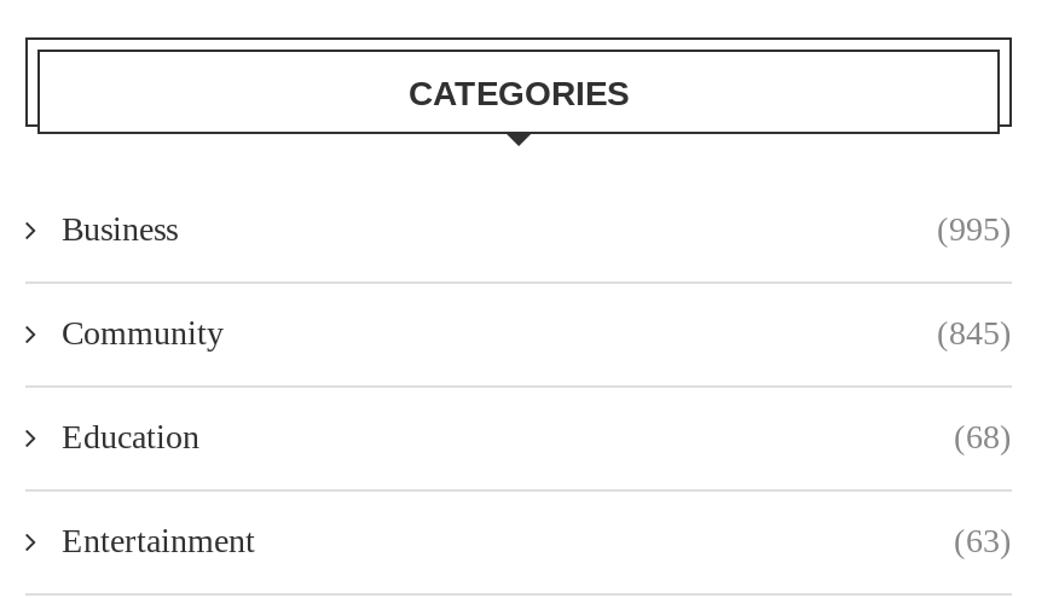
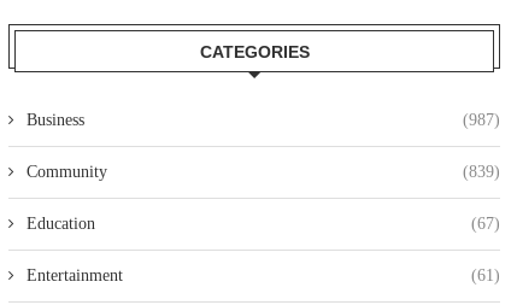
- (995)
+ (987)

- (845)
+ (839)

- (68)
+ (67)

- (63)
+ (61)
